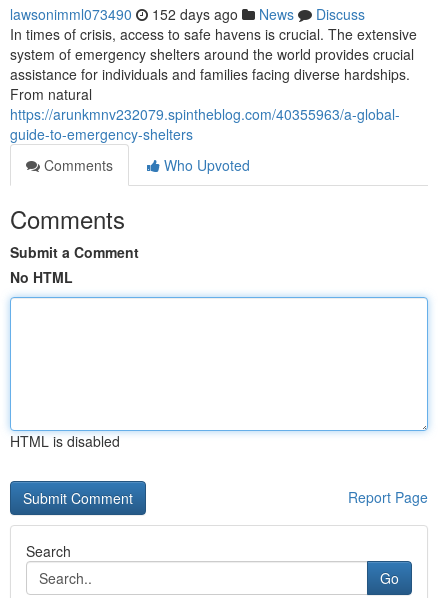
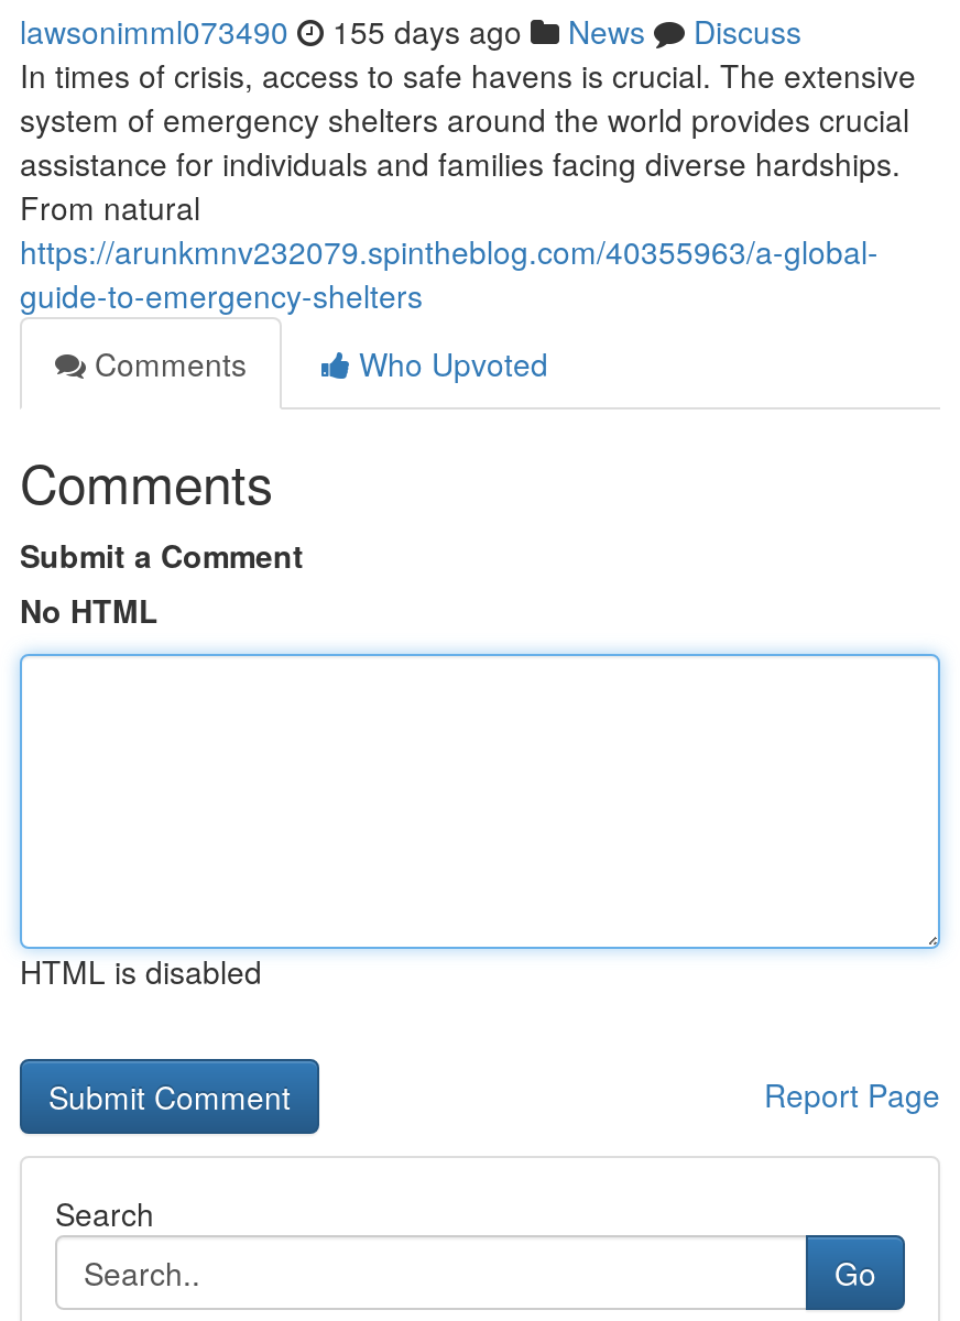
- lawsonimml073490 152 days ago News Discuss
+ lawsonimml073490 155 days ago News Discuss
